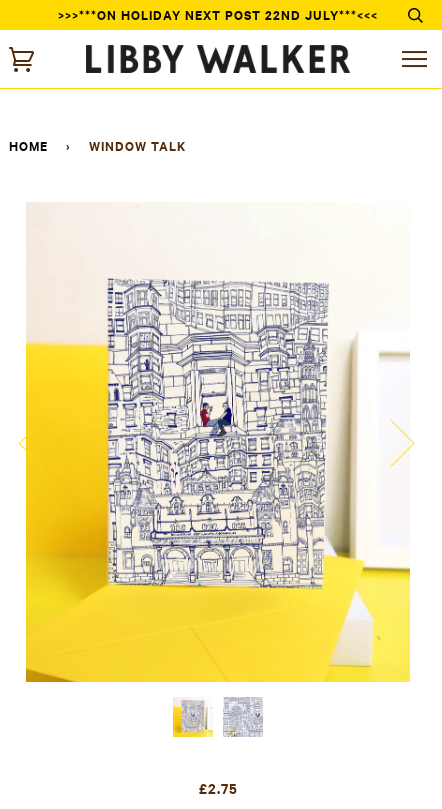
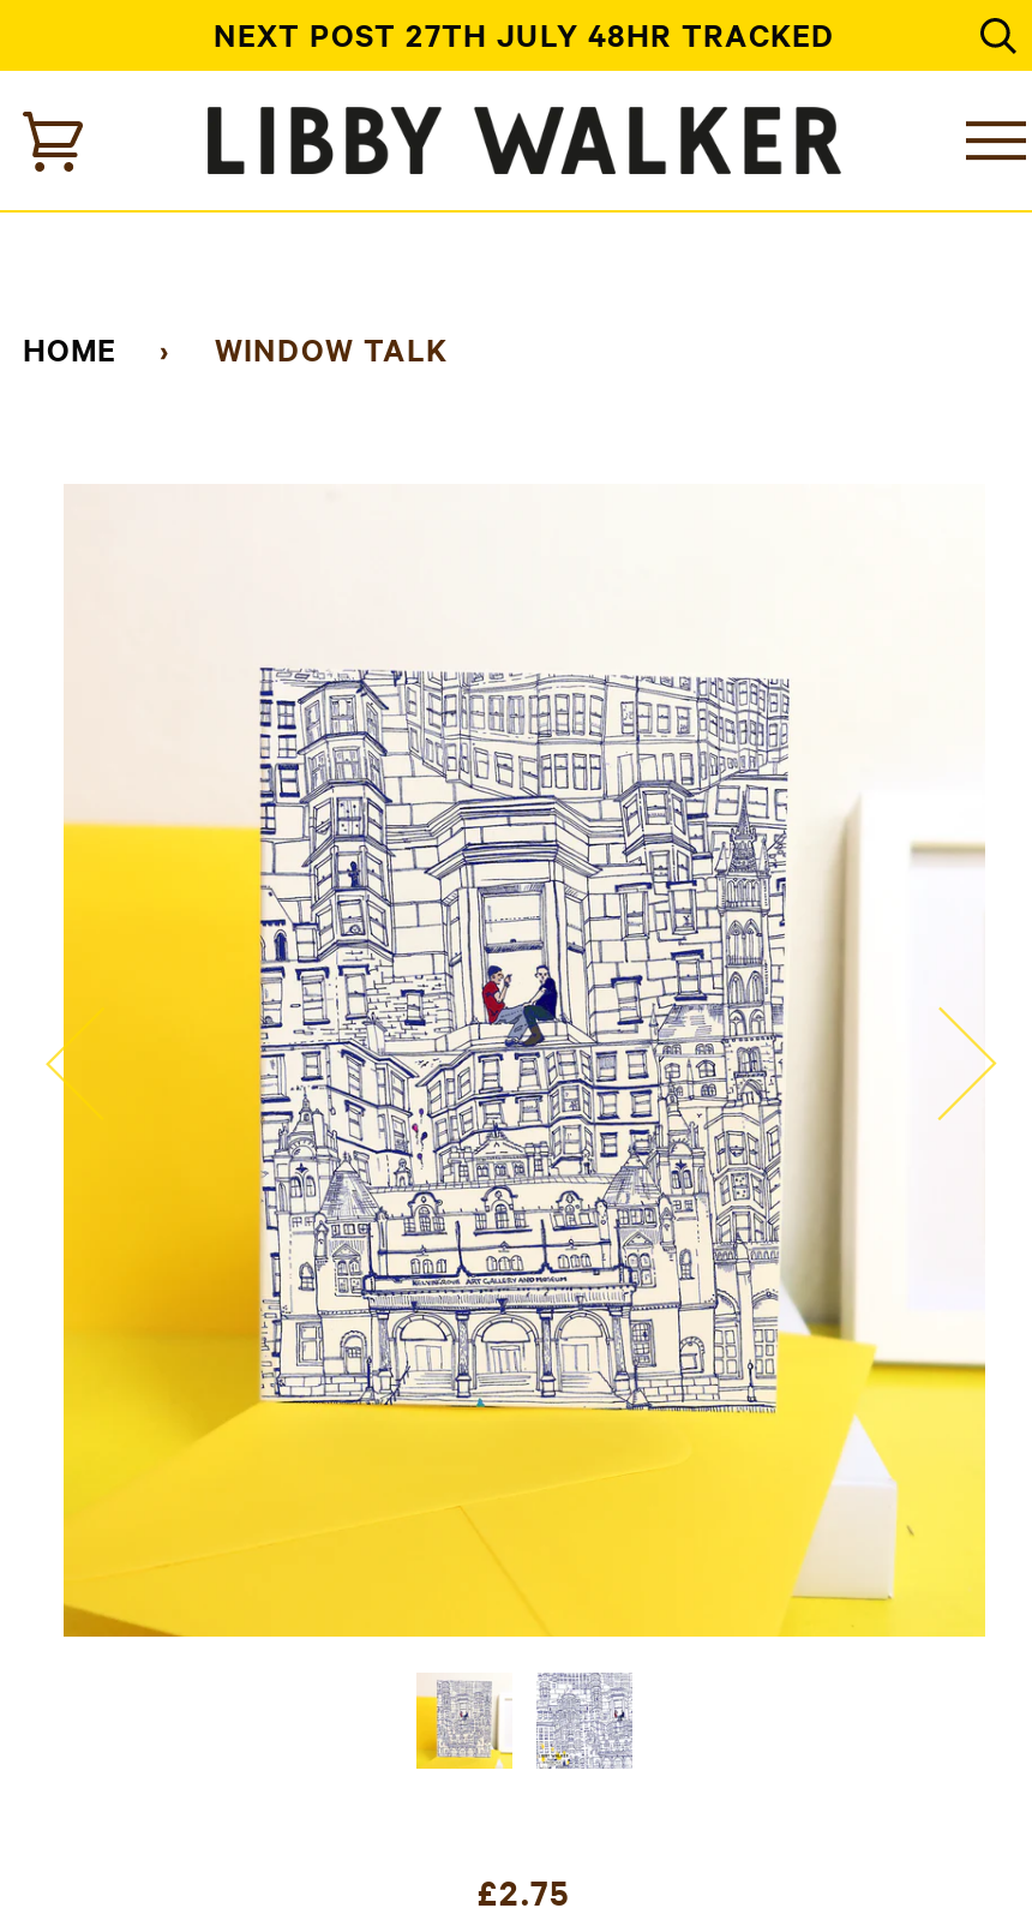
- >>>***ON HOLIDAY NEXT POST 22ND JULY***<<<
+ NEXT POST 27TH JULY 48HR TRACKED
